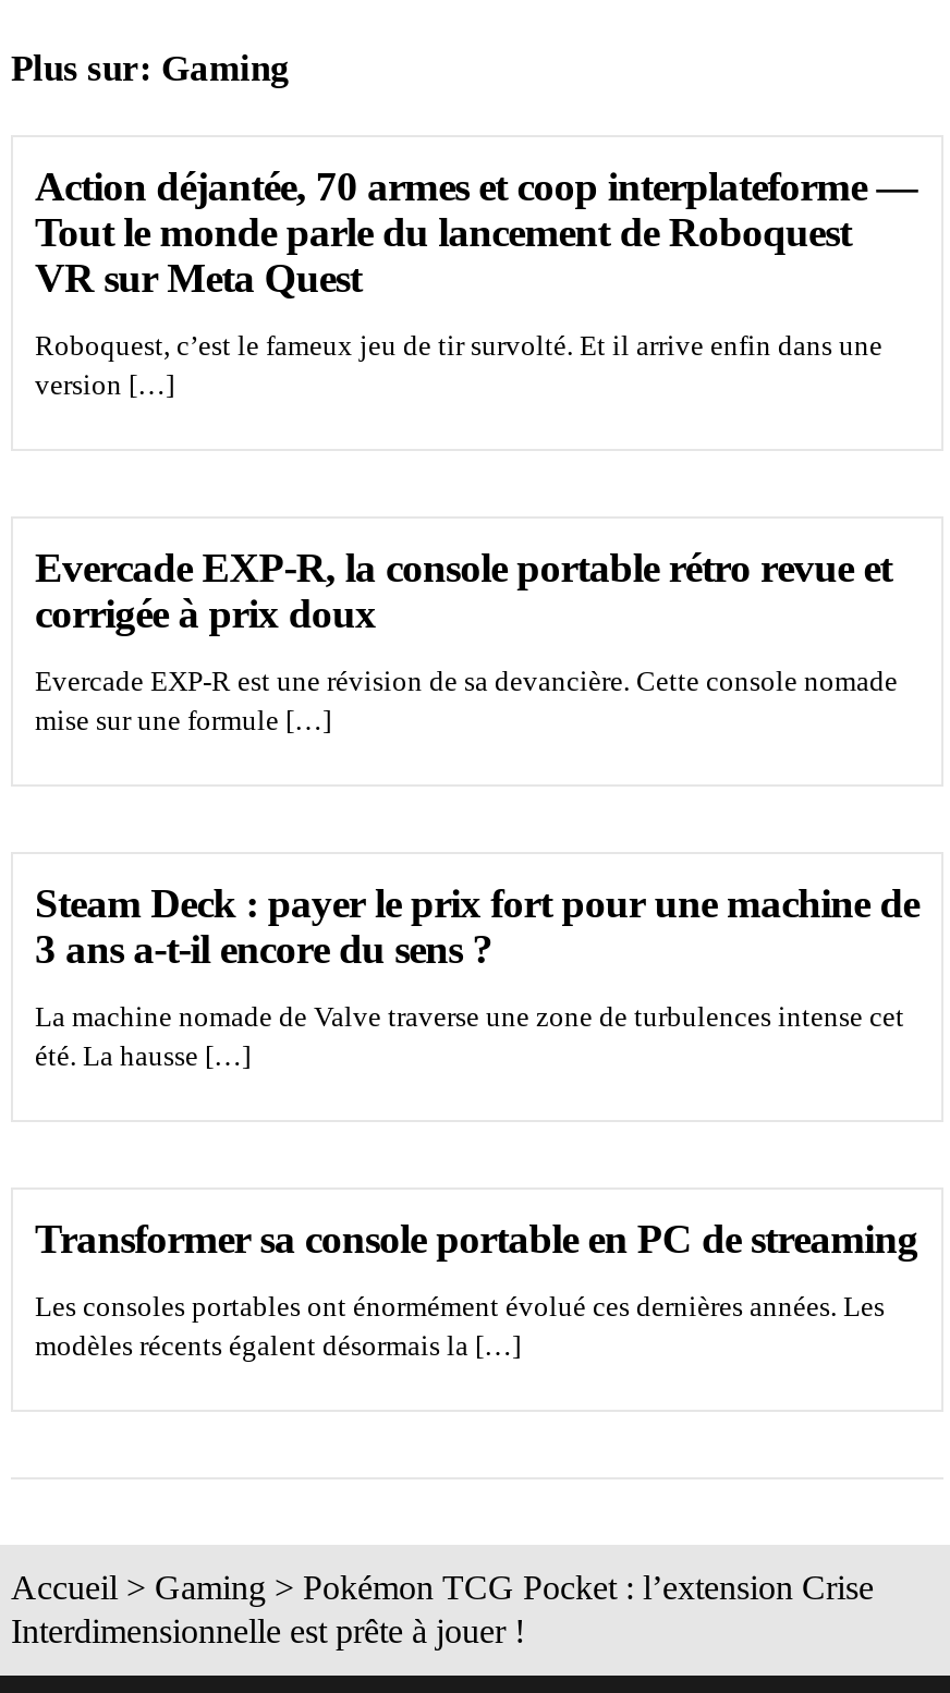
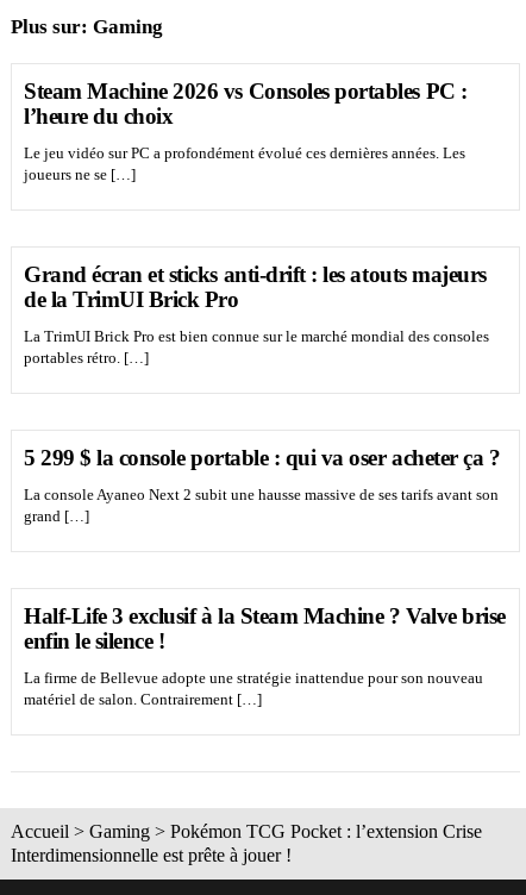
- Action déjantée, 70 armes et coop interplateforme —
- Tout le monde parle du lancement de Roboquest
- VR sur Meta Quest
+ Steam Machine 2026 vs Consoles portables PC :
+ l’heure du choix

- Roboquest, c’est le fameux jeu de tir survolté. Et il arrive enfin dans une
- version […]
+ Le jeu vidéo sur PC a profondément évolué ces dernières années. Les
+ joueurs ne se […]

- Evercade EXP-R, la console portable rétro revue et
- corrigée à prix doux
+ Grand écran et sticks anti-drift : les atouts majeurs
+ de la TrimUI Brick Pro

- Evercade EXP-R est une révision de sa devancière. Cette console nomade
- mise sur une formule […]
+ La TrimUI Brick Pro est bien connue sur le marché mondial des consoles
+ portables rétro. […]

- Steam Deck : payer le prix fort pour une machine de
- 3 ans a-t-il encore du sens ?
+ 5 299 $ la console portable : qui va oser acheter ça ?

- La machine nomade de Valve traverse une zone de turbulences intense cet
- été. La hausse […]
+ La console Ayaneo Next 2 subit une hausse massive de ses tarifs avant son
+ grand […]

- Transformer sa console portable en PC de streaming
+ Half-Life 3 exclusif à la Steam Machine ? Valve brise
+ enfin le silence !

- Les consoles portables ont énormément évolué ces dernières années. Les
- modèles récents égalent désormais la […]
+ La firme de Bellevue adopte une stratégie inattendue pour son nouveau
+ matériel de salon. Contrairement […]
